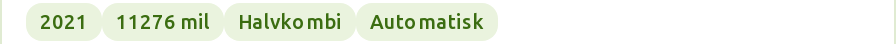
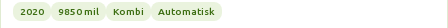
- 2021
- 11276 mil
- Halvkombi
+ 2020
+ 9850 mil
+ Kombi
